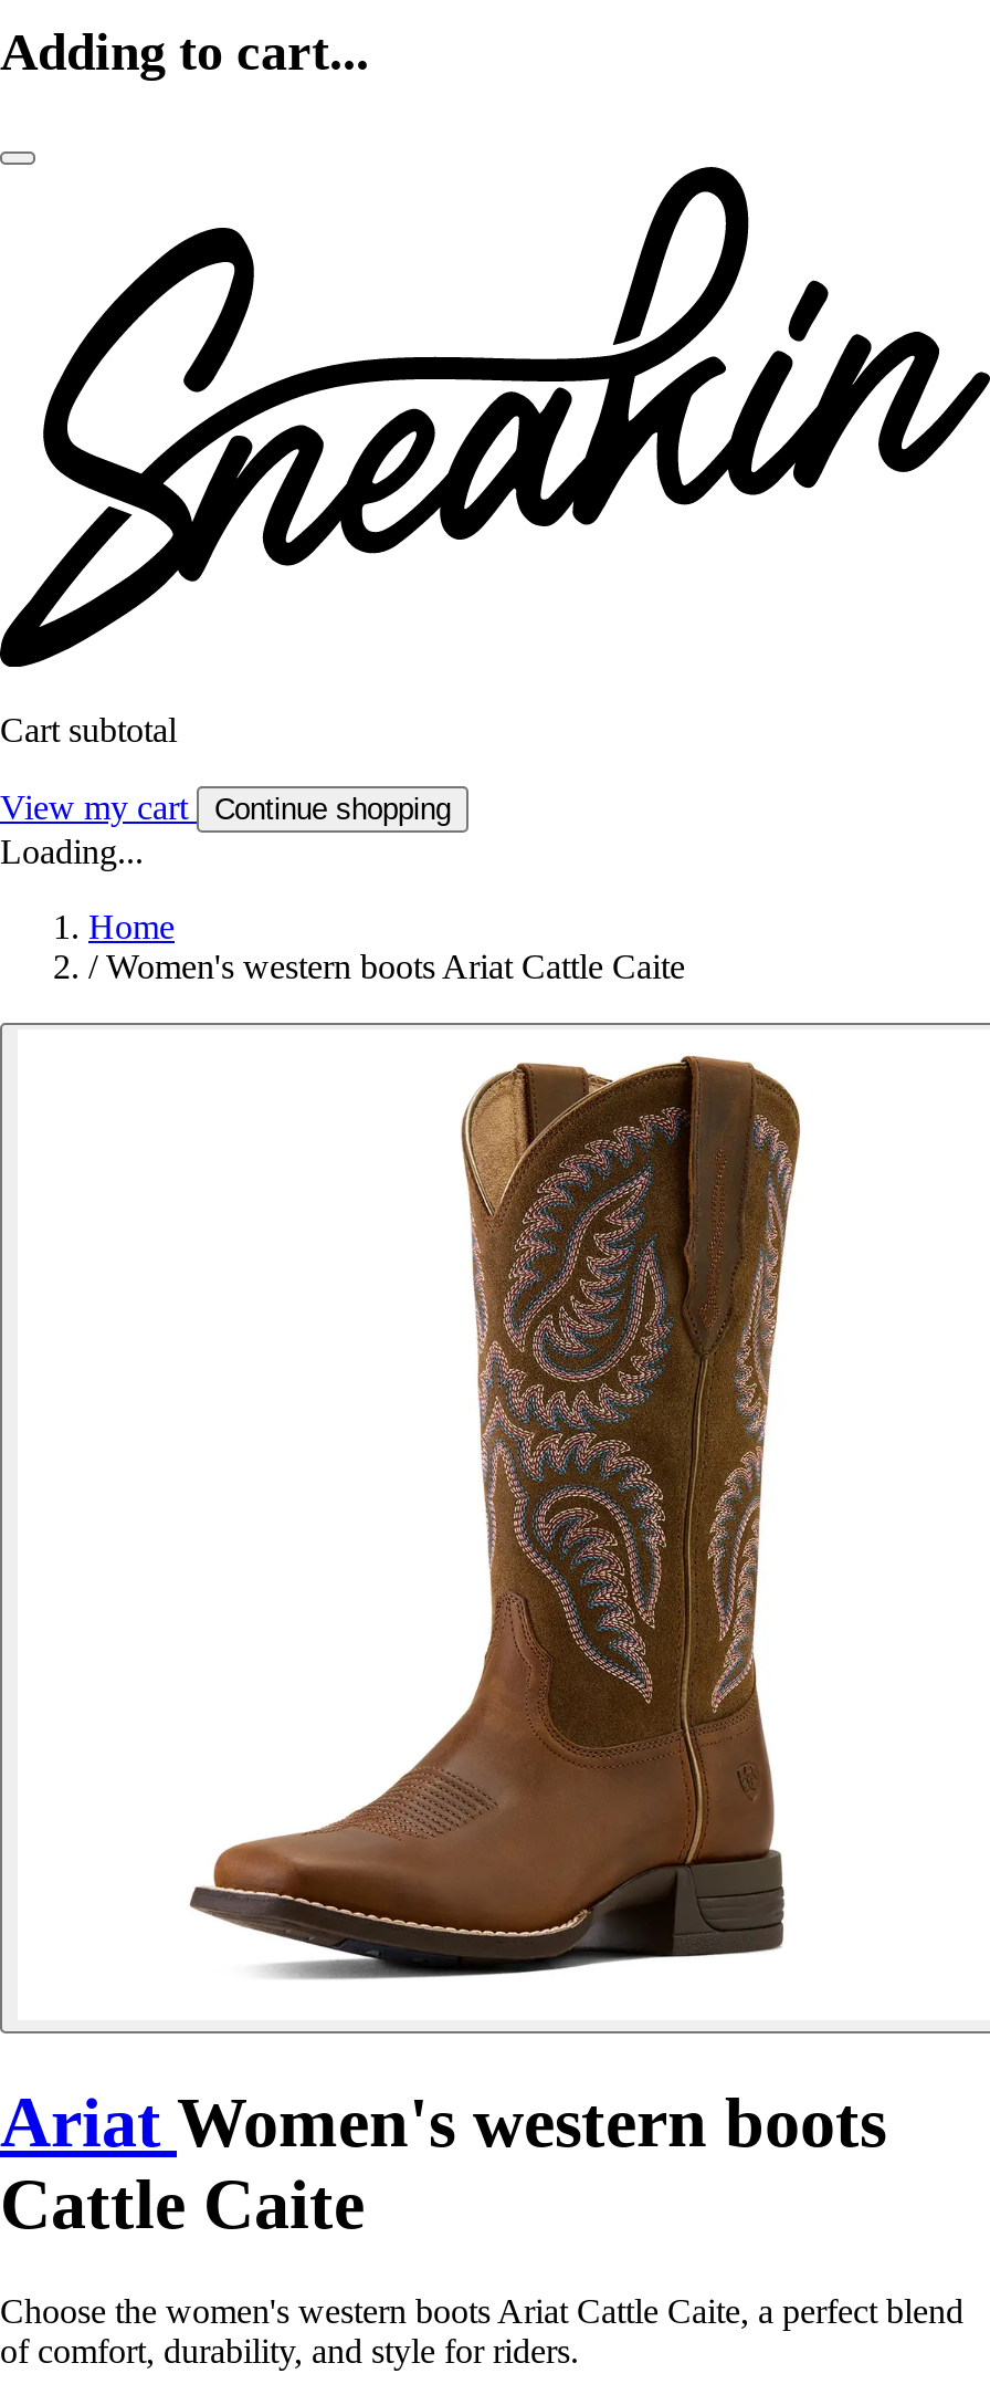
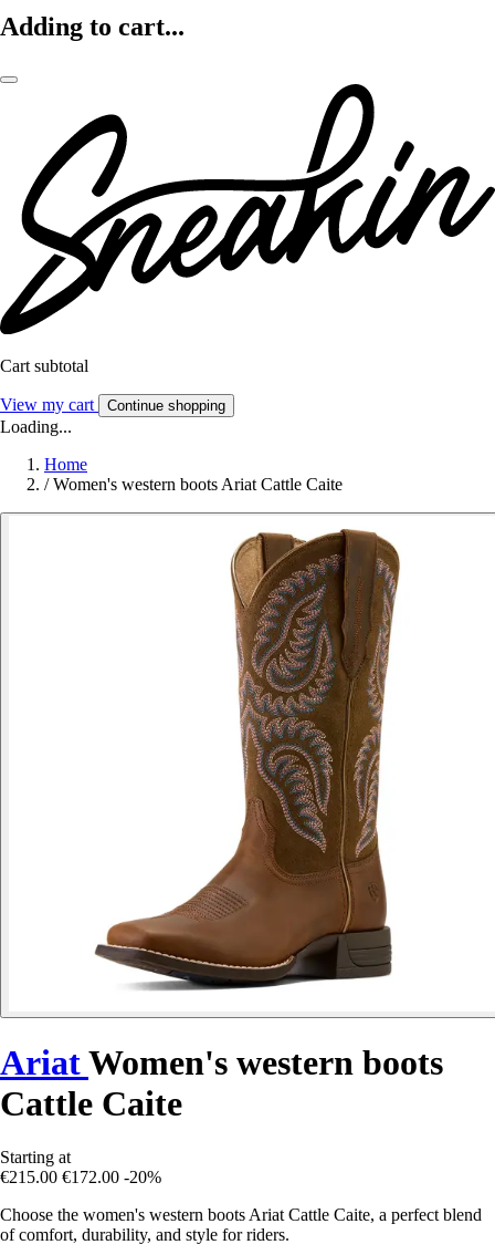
+ Starting at
+ €215.00 €172.00 -20%
